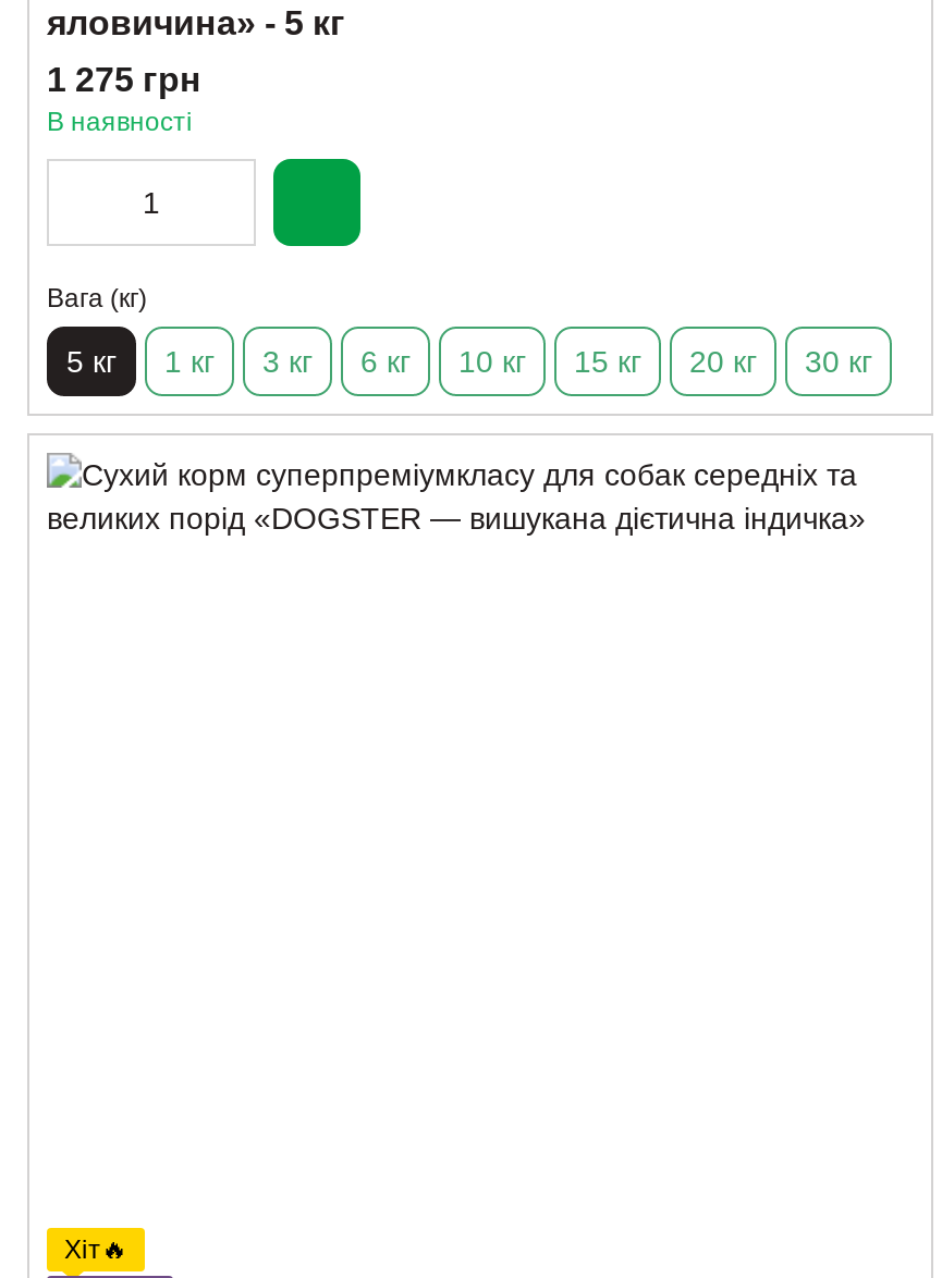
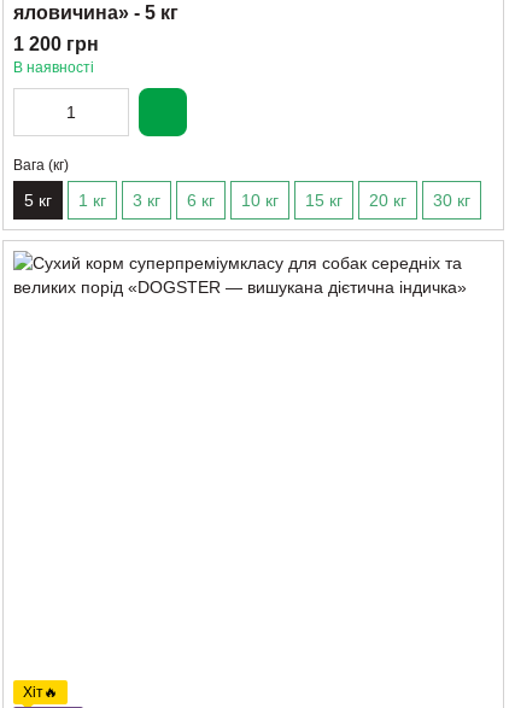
- 1 275 грн
+ 1 200 грн
